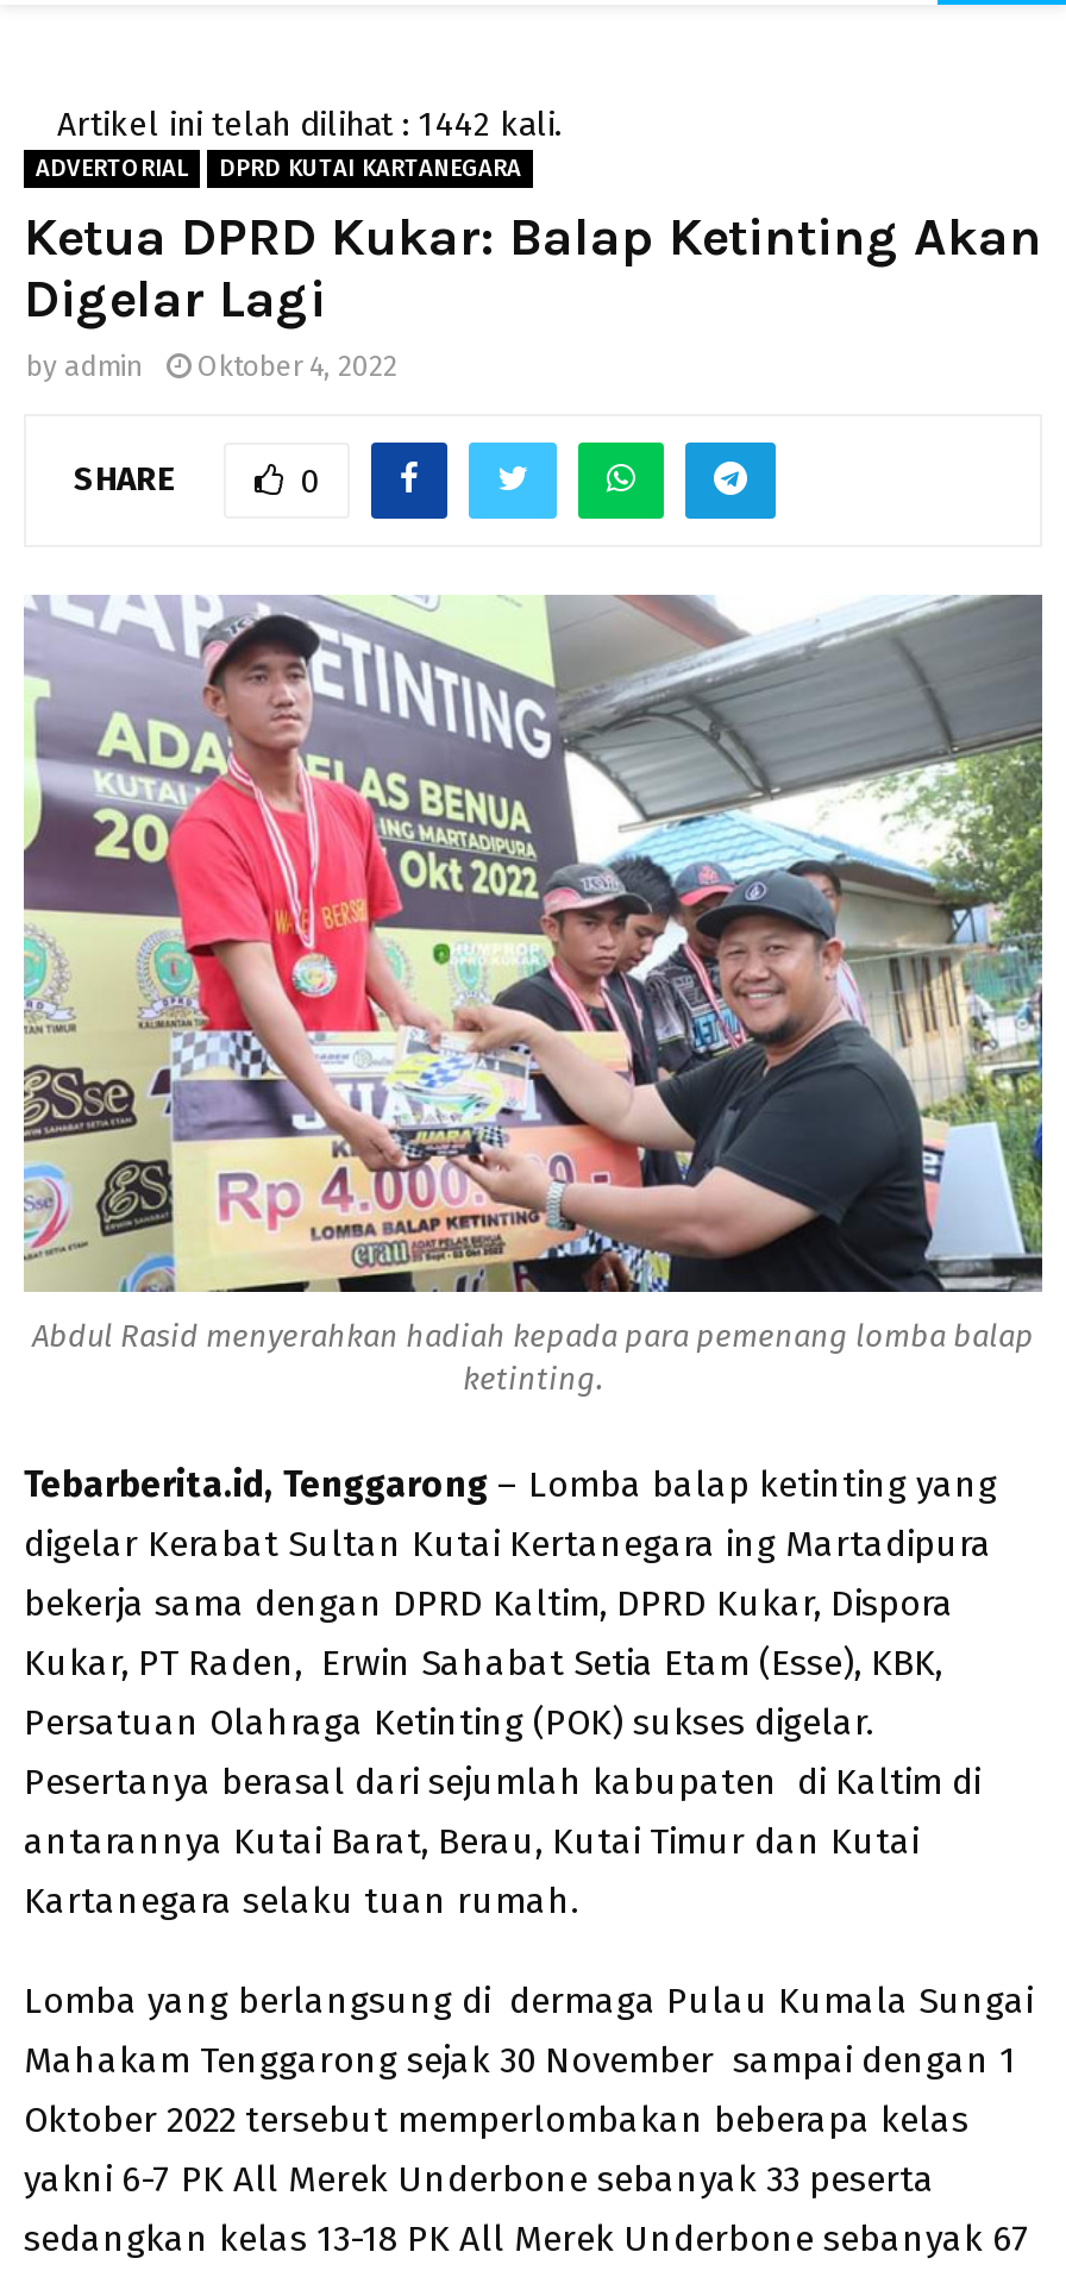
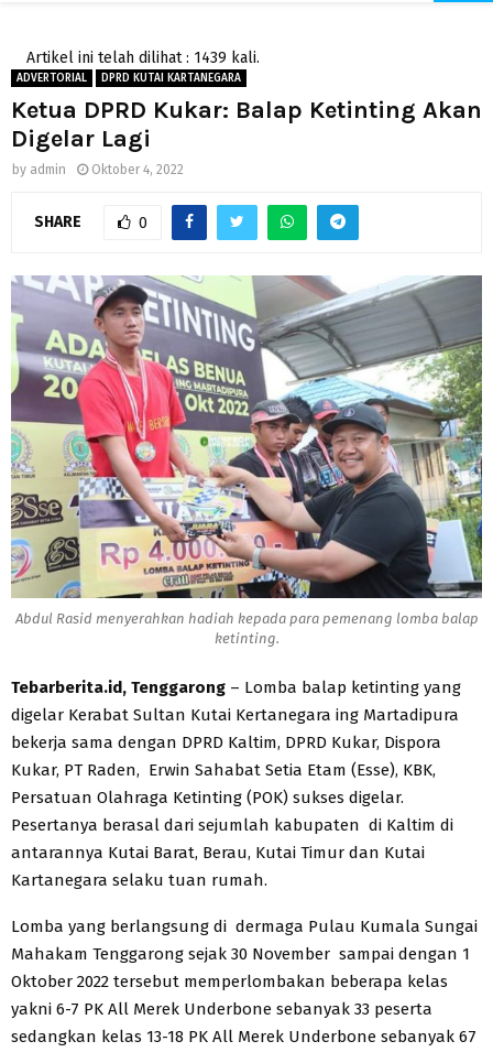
- Artikel ini telah dilihat : 1442 kali.
+ Artikel ini telah dilihat : 1439 kali.
